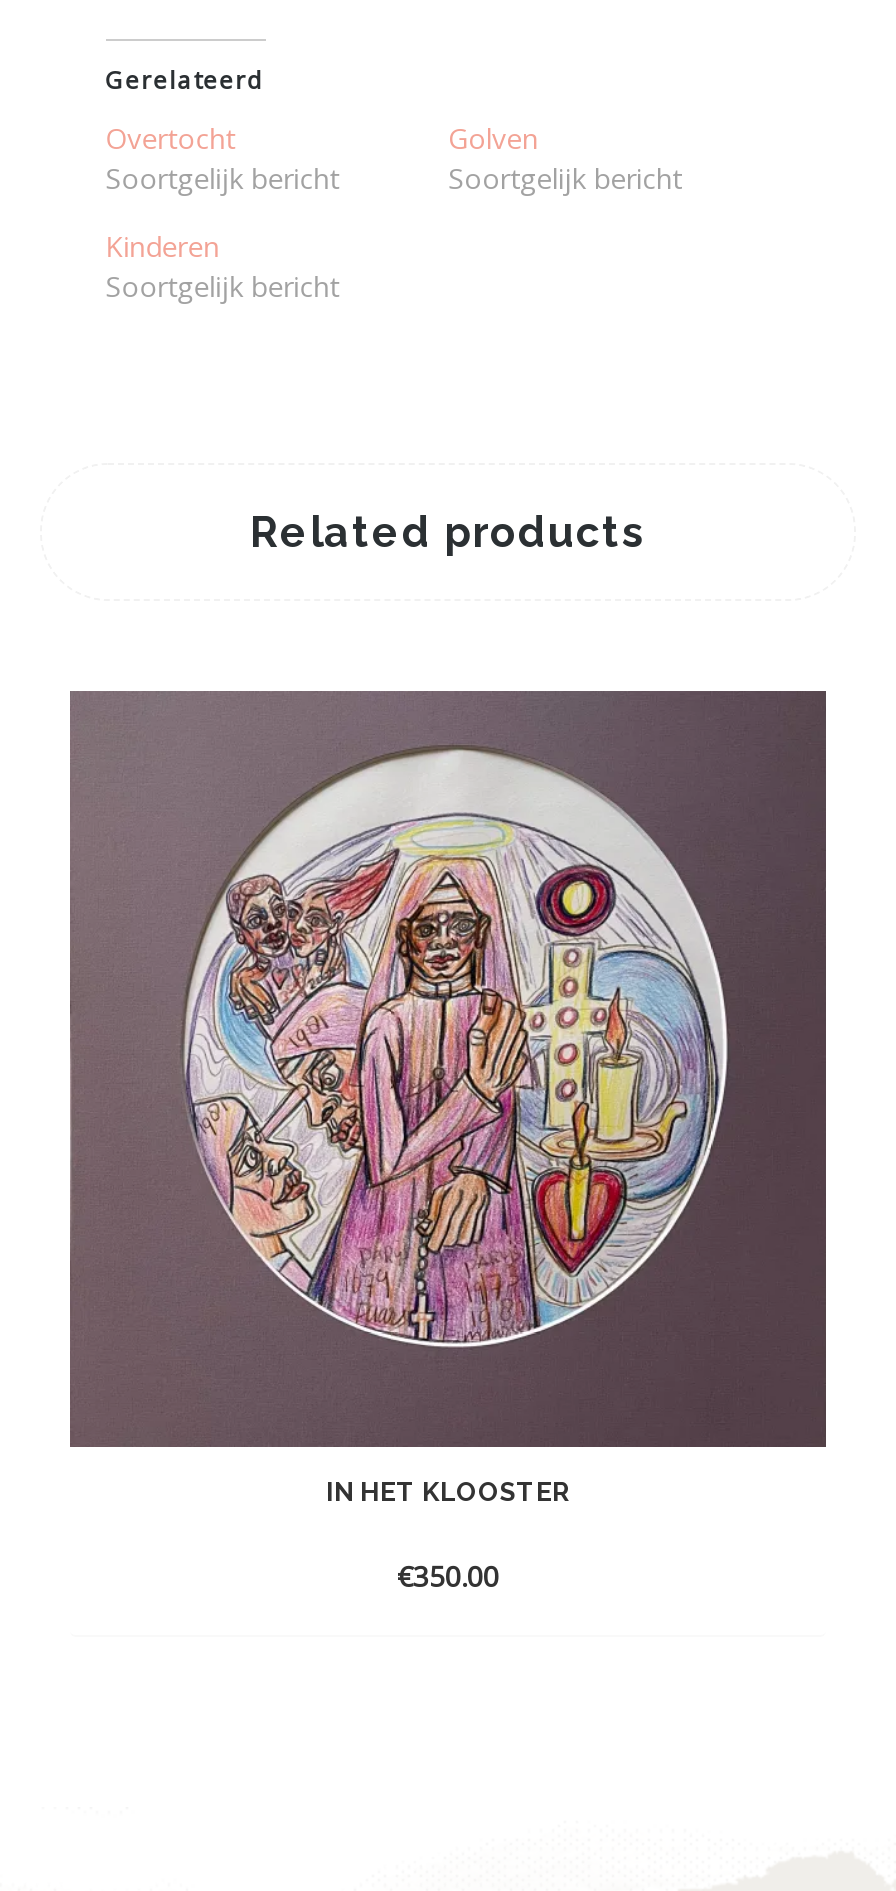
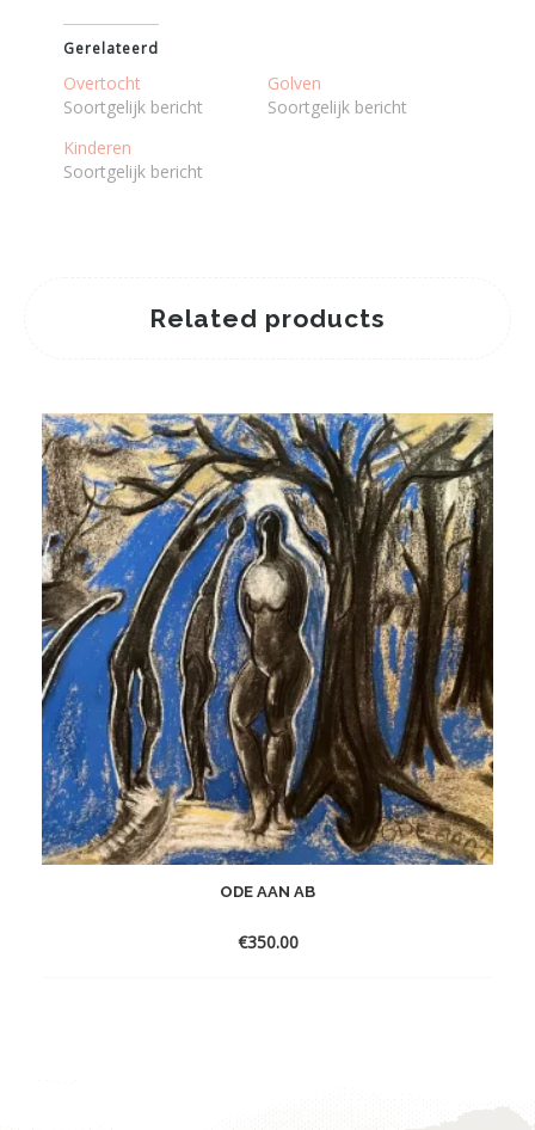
- [image]
- IN HET KLOOSTER
+ [image]
+ ODE AAN AB
